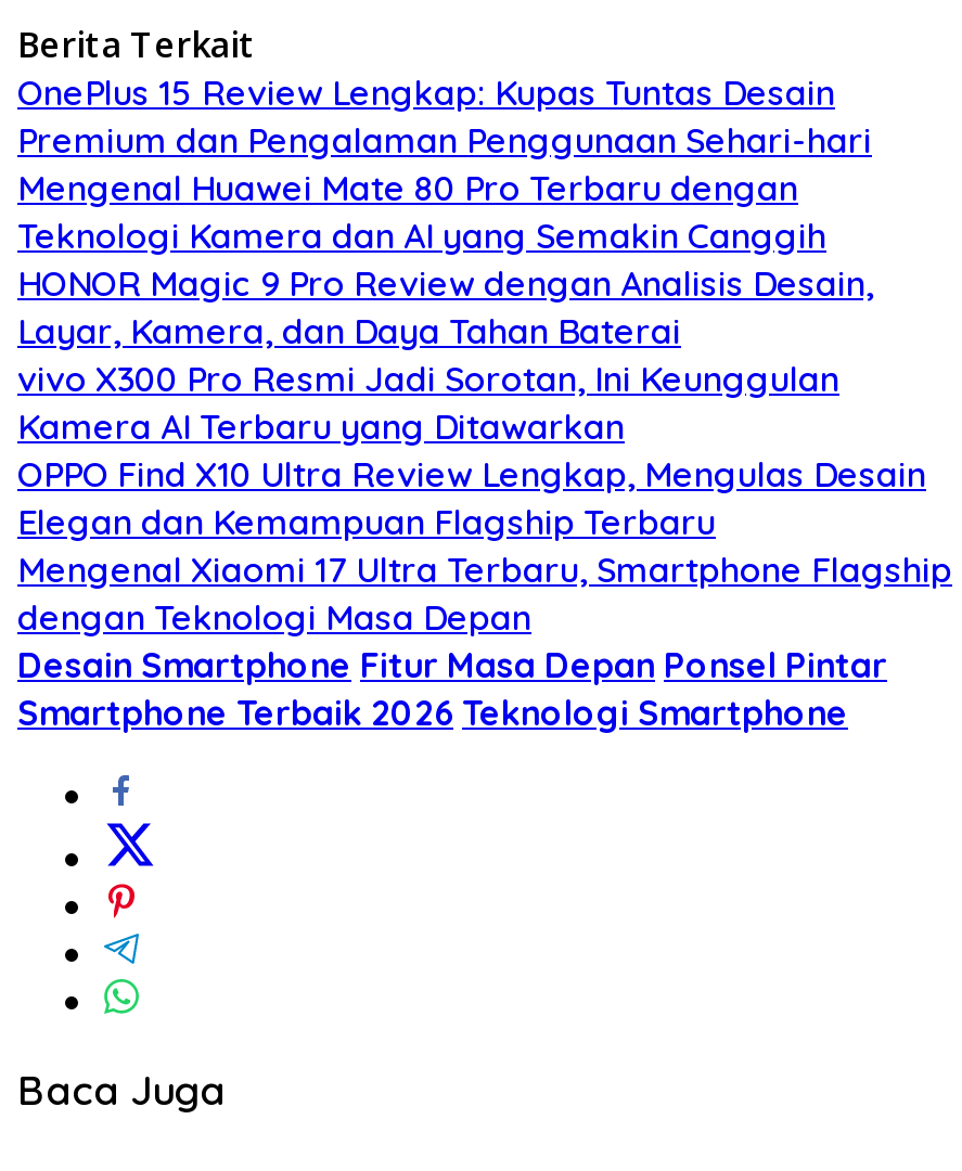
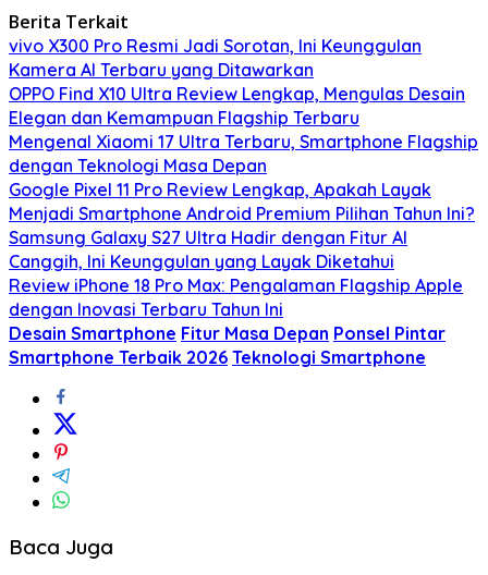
- OnePlus 15 Review Lengkap: Kupas Tuntas Desain
- Premium dan Pengalaman Penggunaan Sehari-hari
- Mengenal Huawei Mate 80 Pro Terbaru dengan
- Teknologi Kamera dan AI yang Semakin Canggih
- HONOR Magic 9 Pro Review dengan Analisis Desain,
- Layar, Kamera, dan Daya Tahan Baterai

moved up: vivo X300 Pro Resmi Jadi Sorotan, Ini Keunggulan | Kamera AI Terbaru yang Ditawarkan | OPPO Find X10 Ultra Review Lengkap, Mengulas Desain | Elegan dan Kemampuan Flagship Terbaru | Mengenal Xiaomi 17 Ultra Terbaru, Smartphone Flagship | dengan Teknologi Masa Depan

+ Google Pixel 11 Pro Review Lengkap, Apakah Layak
+ Menjadi Smartphone Android Premium Pilihan Tahun Ini?
+ Samsung Galaxy S27 Ultra Hadir dengan Fitur AI
+ Canggih, Ini Keunggulan yang Layak Diketahui
+ Review iPhone 18 Pro Max: Pengalaman Flagship Apple
+ dengan Inovasi Terbaru Tahun Ini
